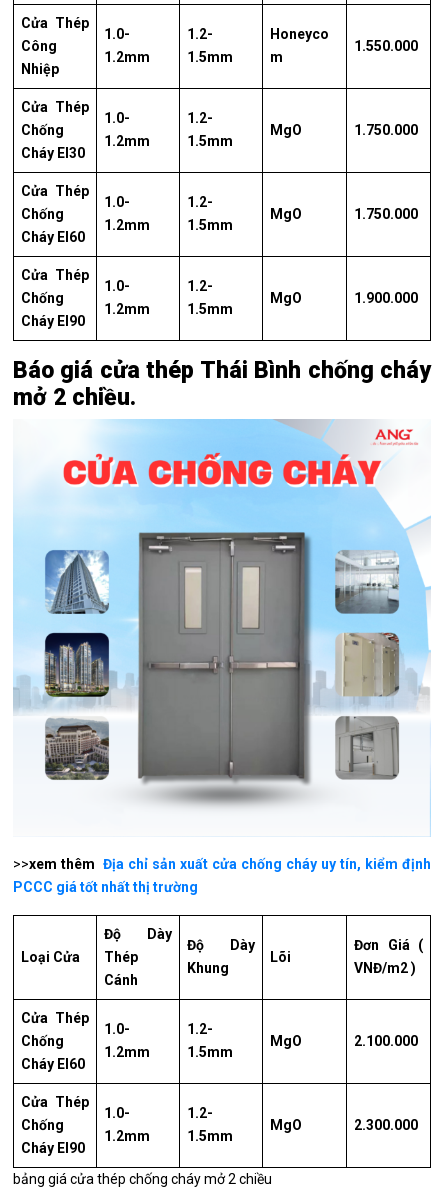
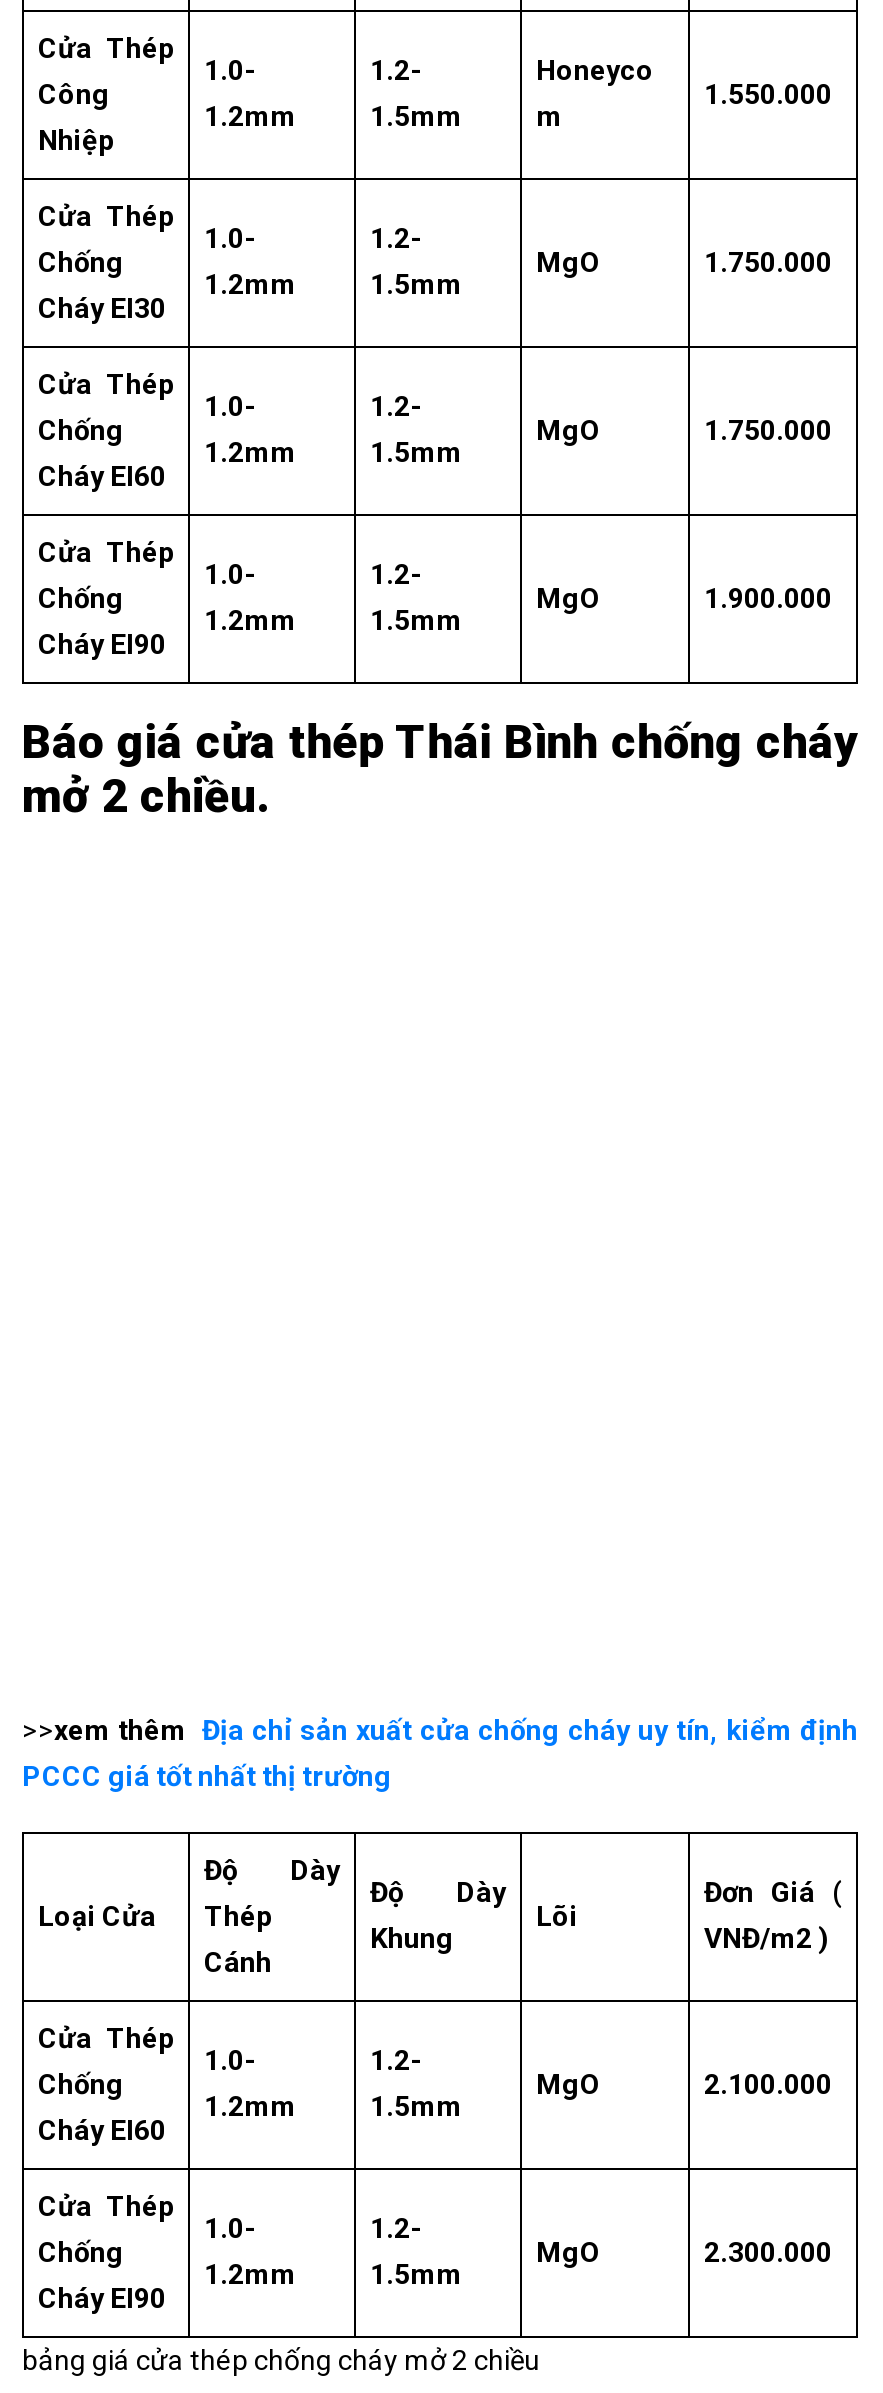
- [image]
